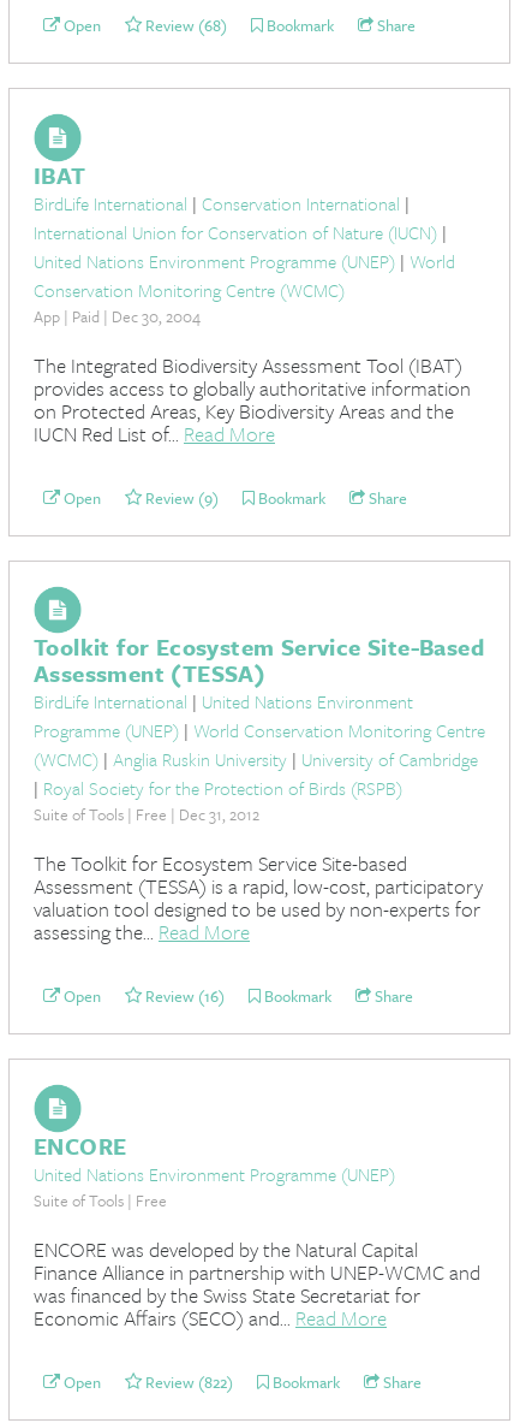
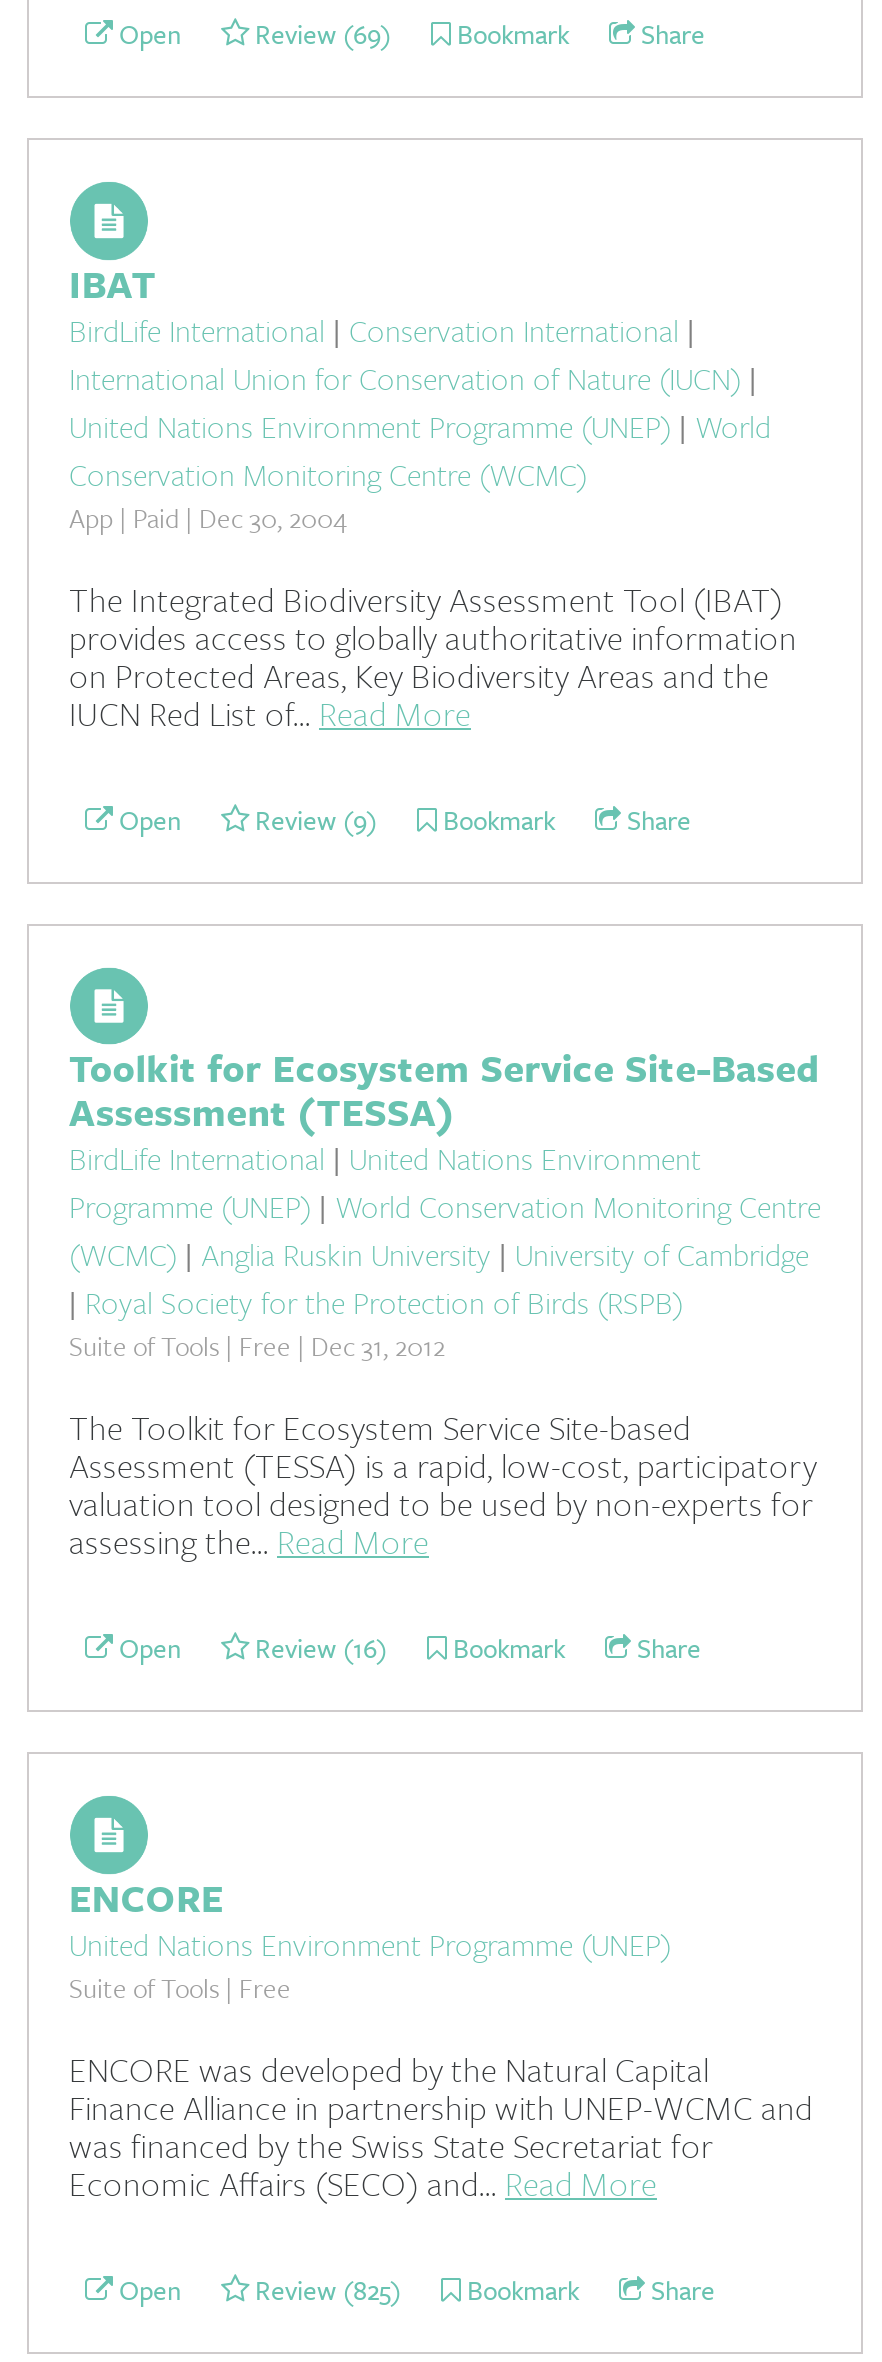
- Open Review (68) Bookmark Share
+ Open Review (69) Bookmark Share

- Open Review (822) Bookmark Share
+ Open Review (825) Bookmark Share
